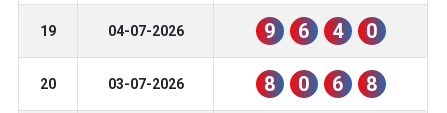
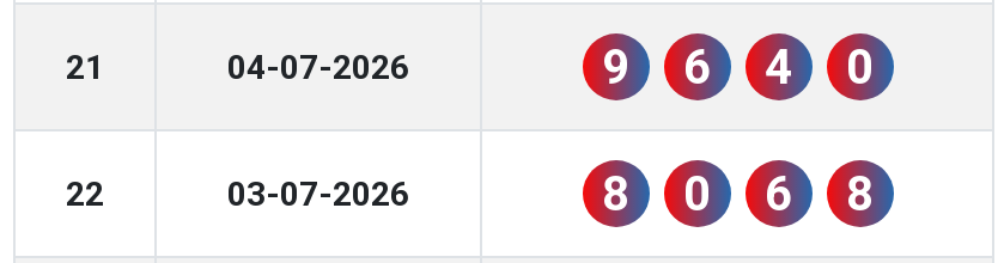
- 19
+ 21

- 20
+ 22
